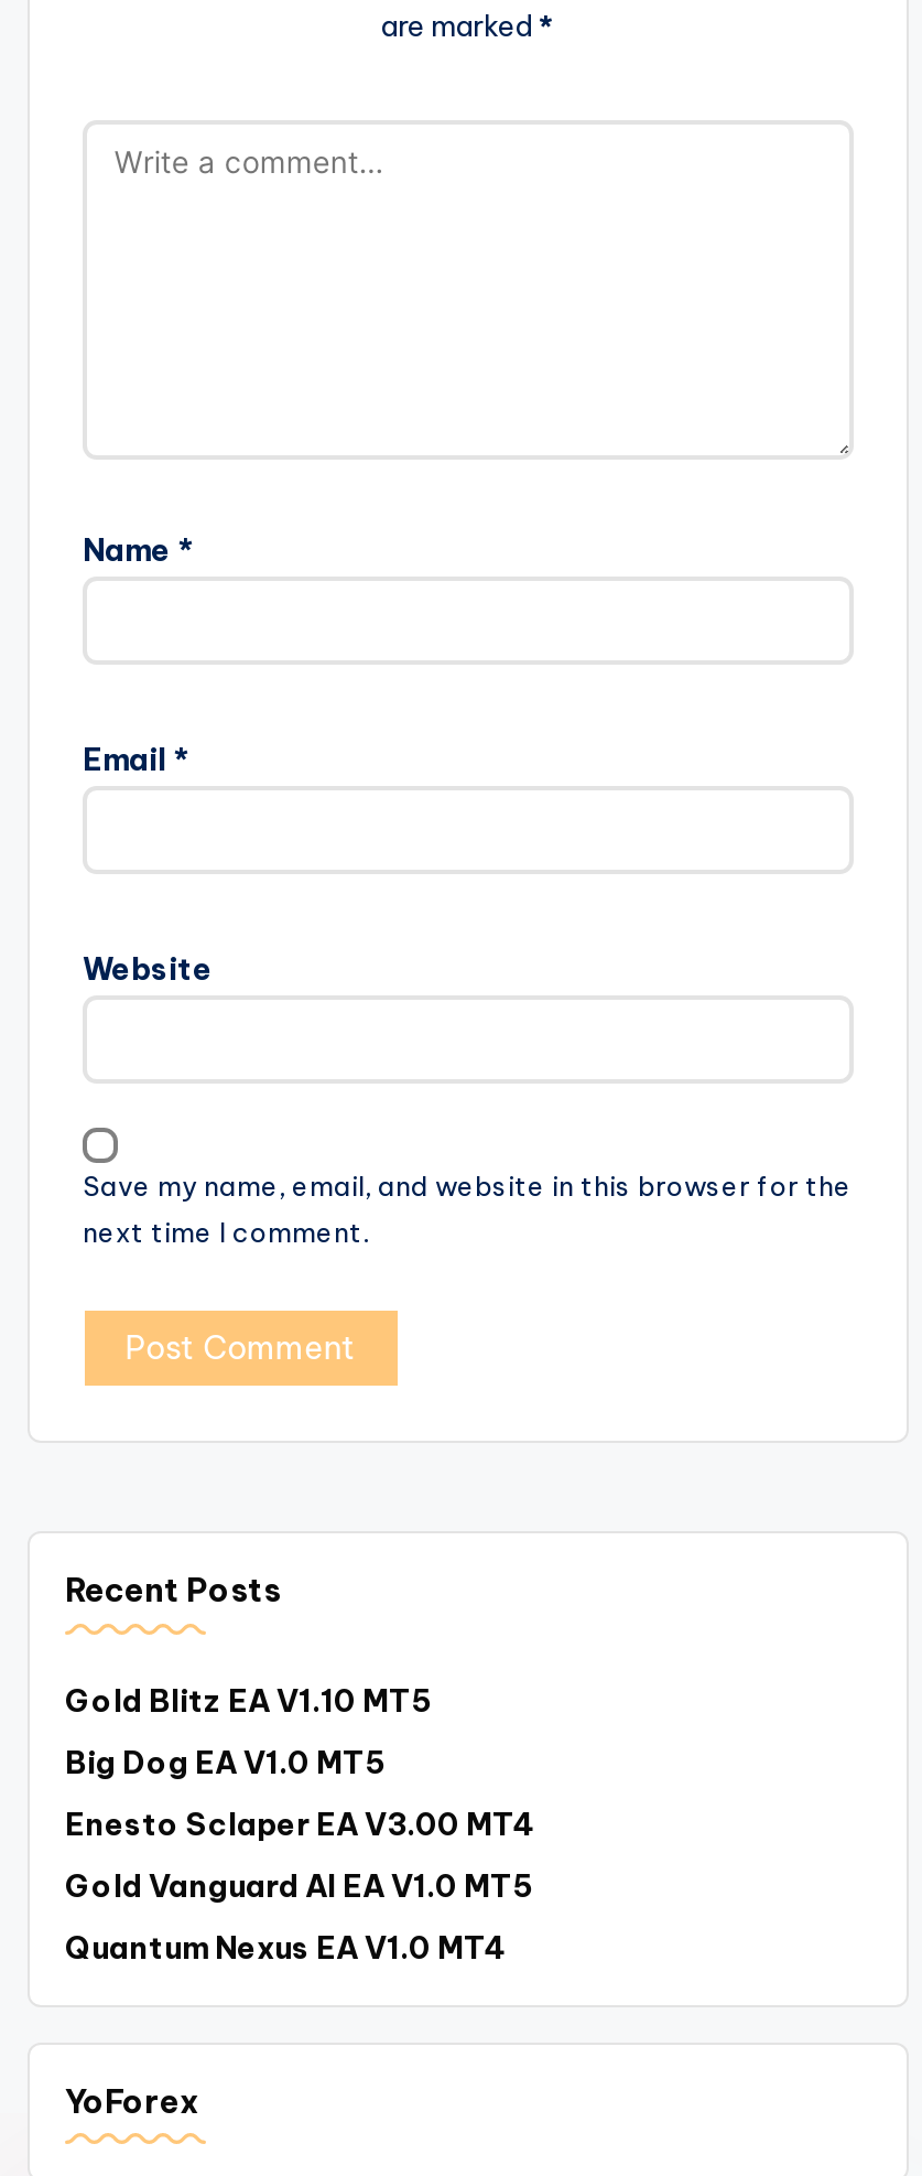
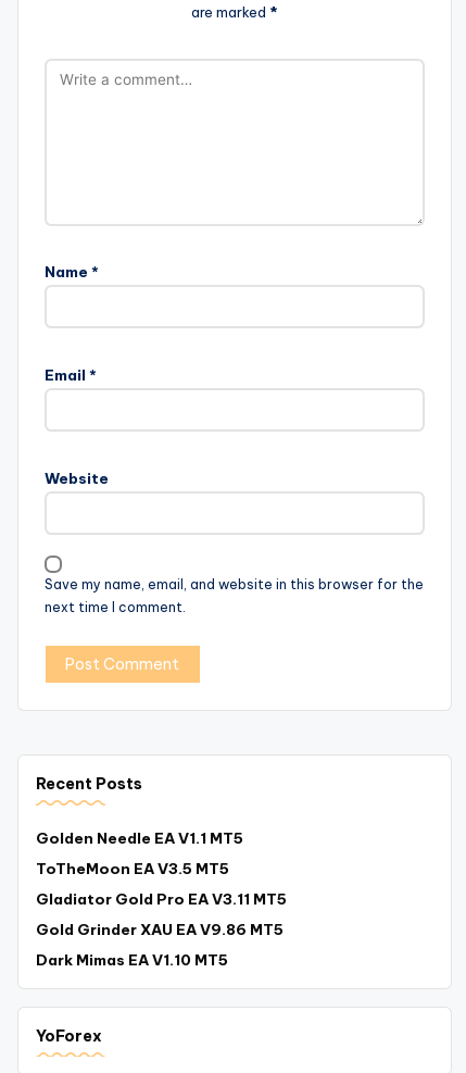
- Gold Blitz EA V1.10 MT5
+ Golden Needle EA V1.1 MT5

- Big Dog EA V1.0 MT5
+ ToTheMoon EA V3.5 MT5

- Enesto Sclaper EA V3.00 MT4
+ Gladiator Gold Pro EA V3.11 MT5

- Gold Vanguard AI EA V1.0 MT5
+ Gold Grinder XAU EA V9.86 MT5

- Quantum Nexus EA V1.0 MT4
+ Dark Mimas EA V1.10 MT5
